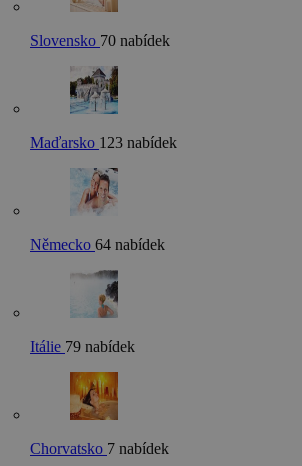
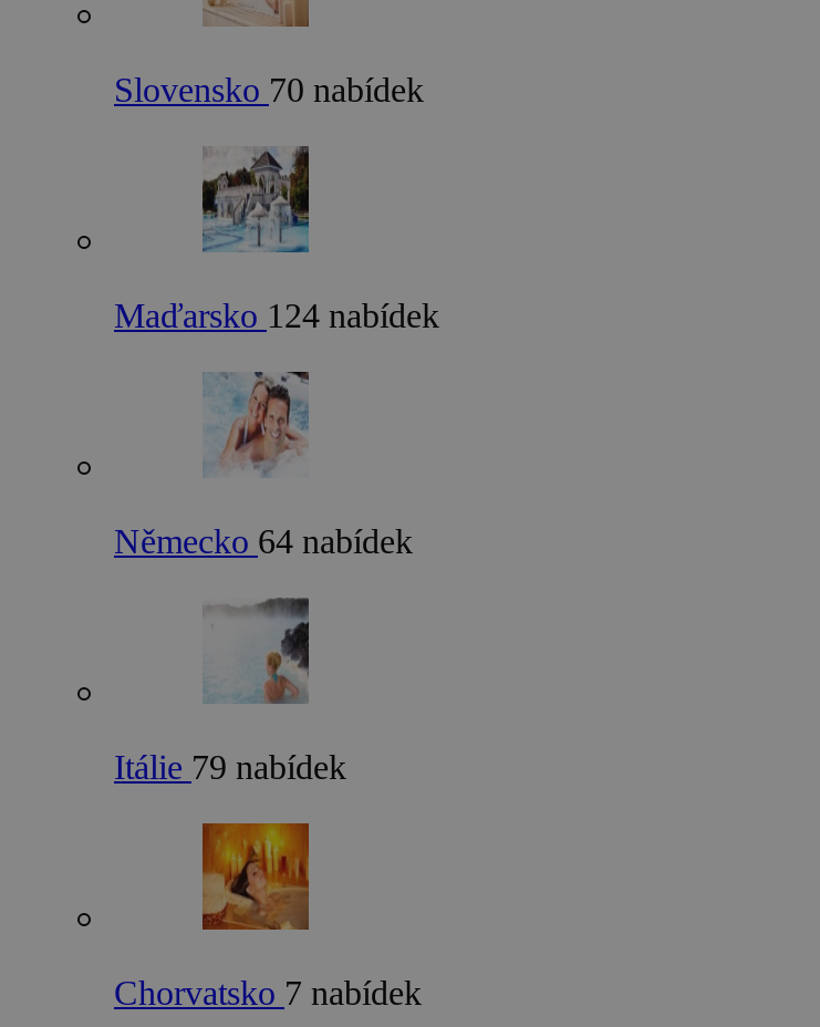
- Maďarsko 123 nabídek
+ Maďarsko 124 nabídek
